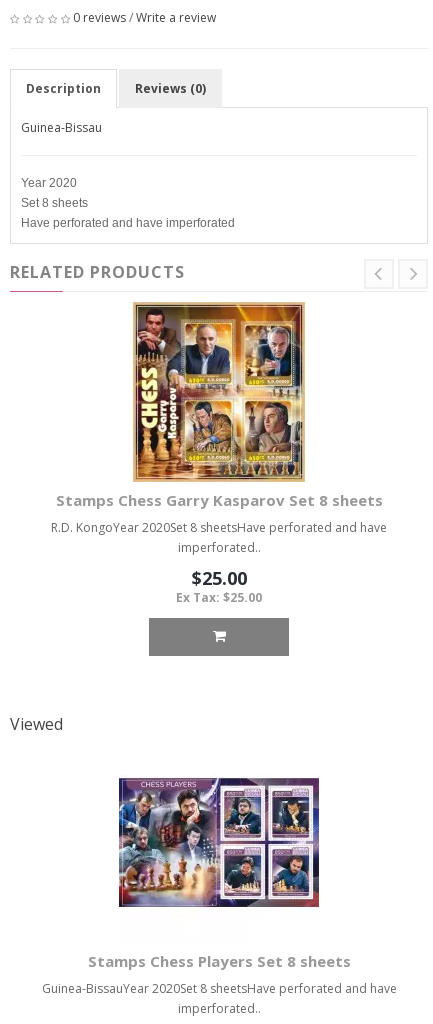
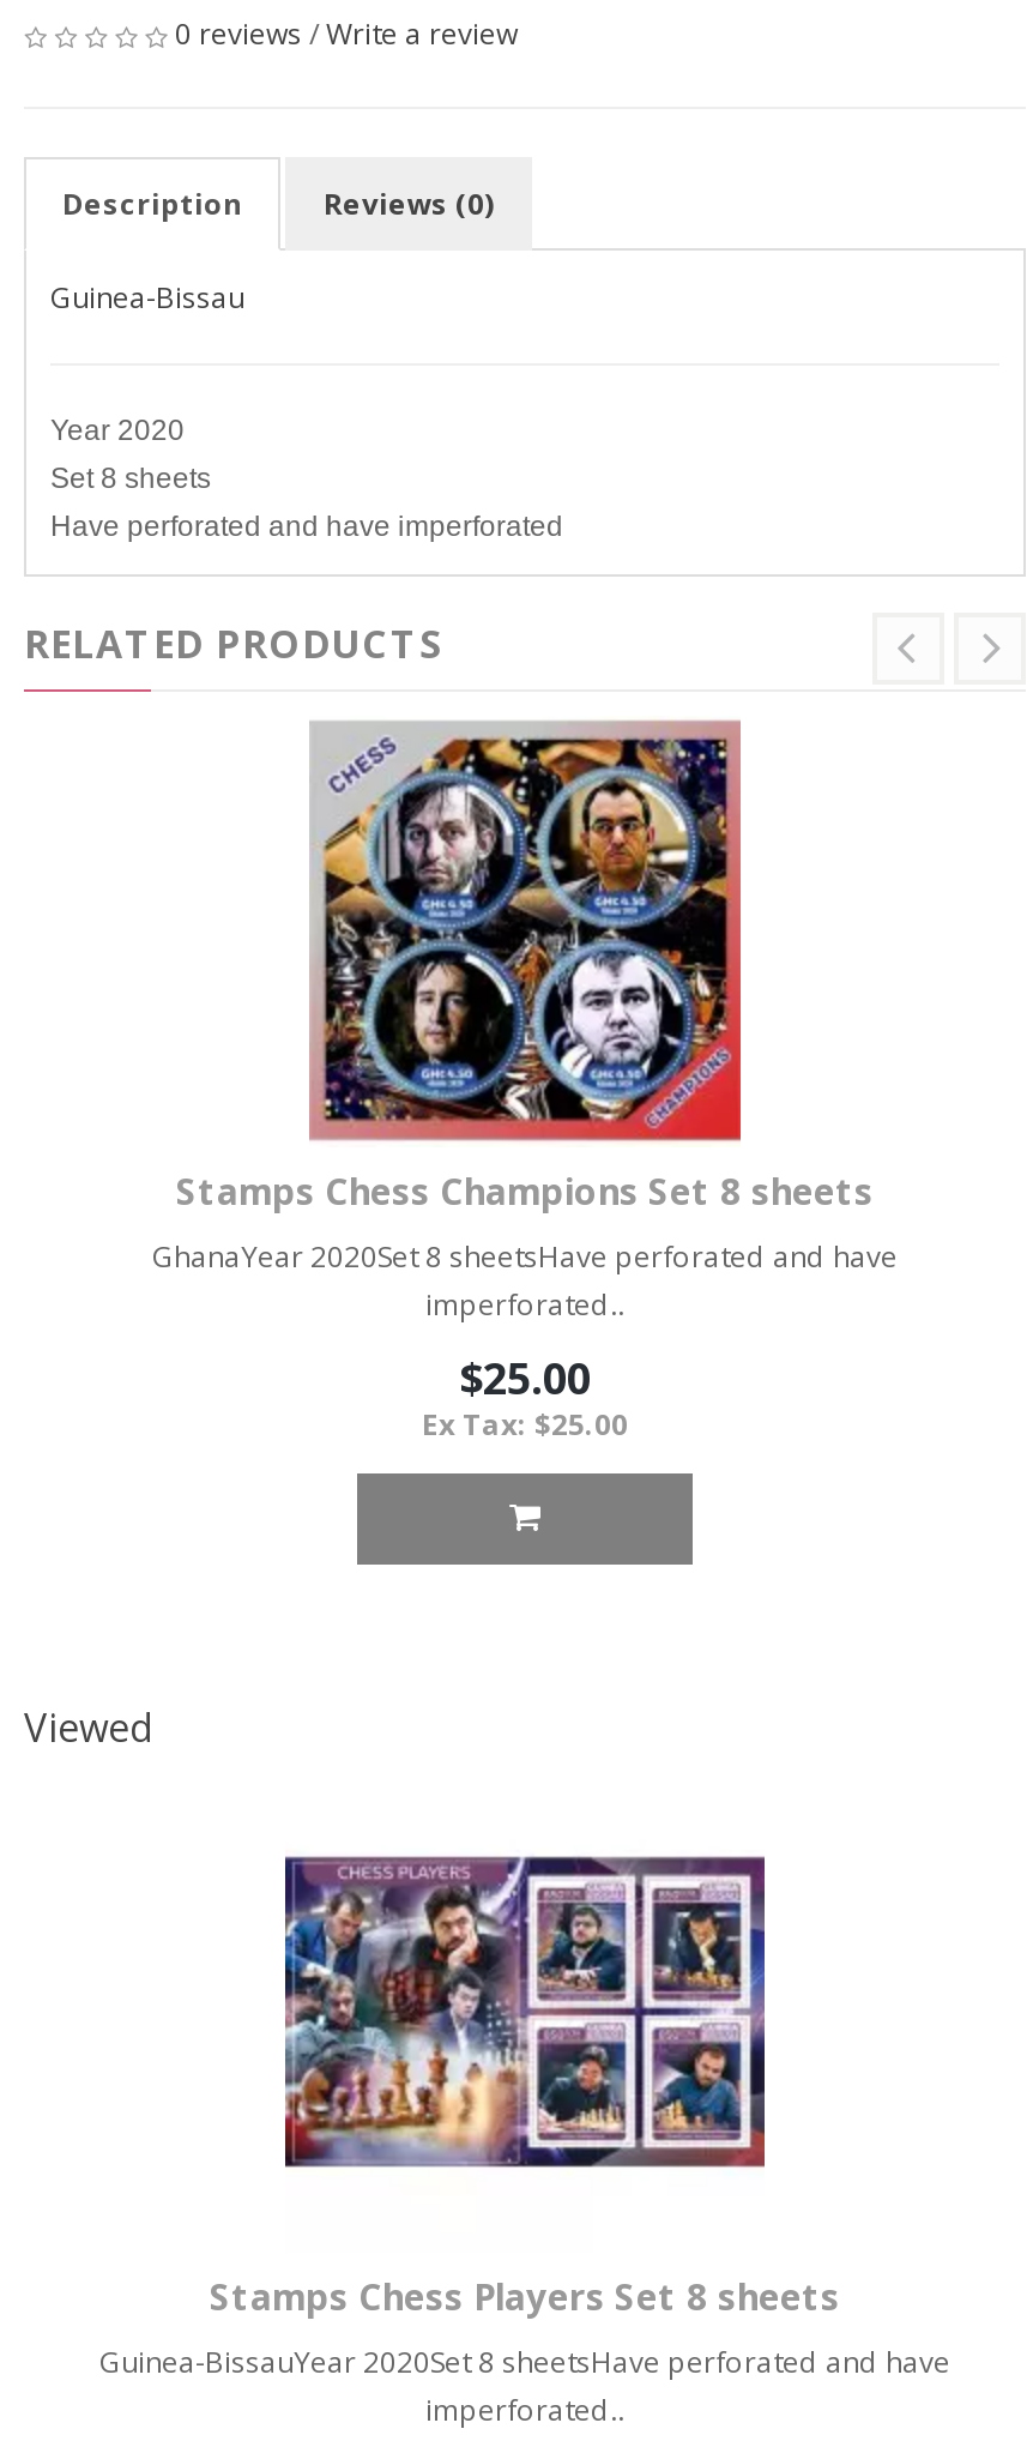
- [image]
- Stamps Chess Garry Kasparov Set 8 sheets
- R.D. KongoYear 2020Set 8 sheetsHave perforated and have
+ [image]
+ Stamps Chess Champions Set 8 sheets
+ GhanaYear 2020Set 8 sheetsHave perforated and have
